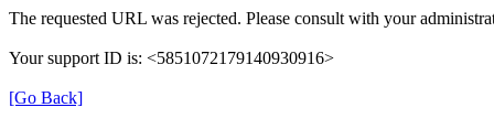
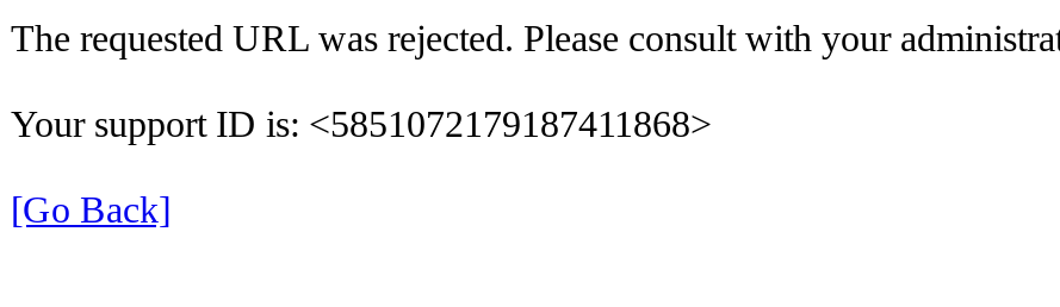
- Your support ID is: <5851072179140930916>
+ Your support ID is: <5851072179187411868>
